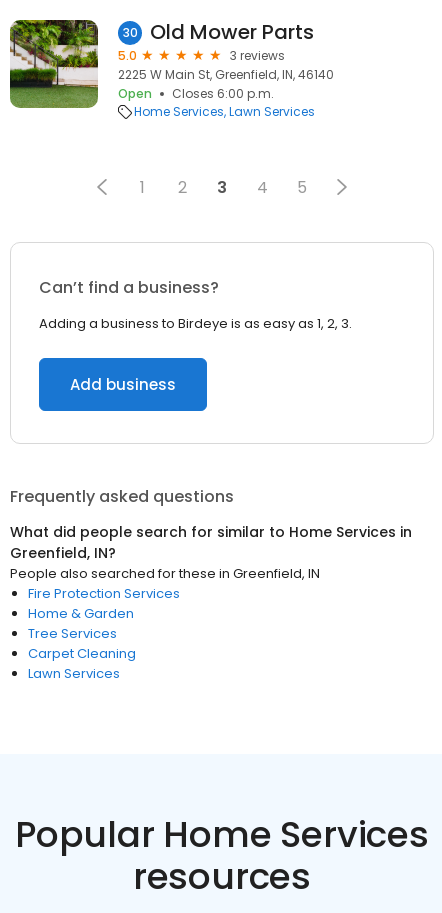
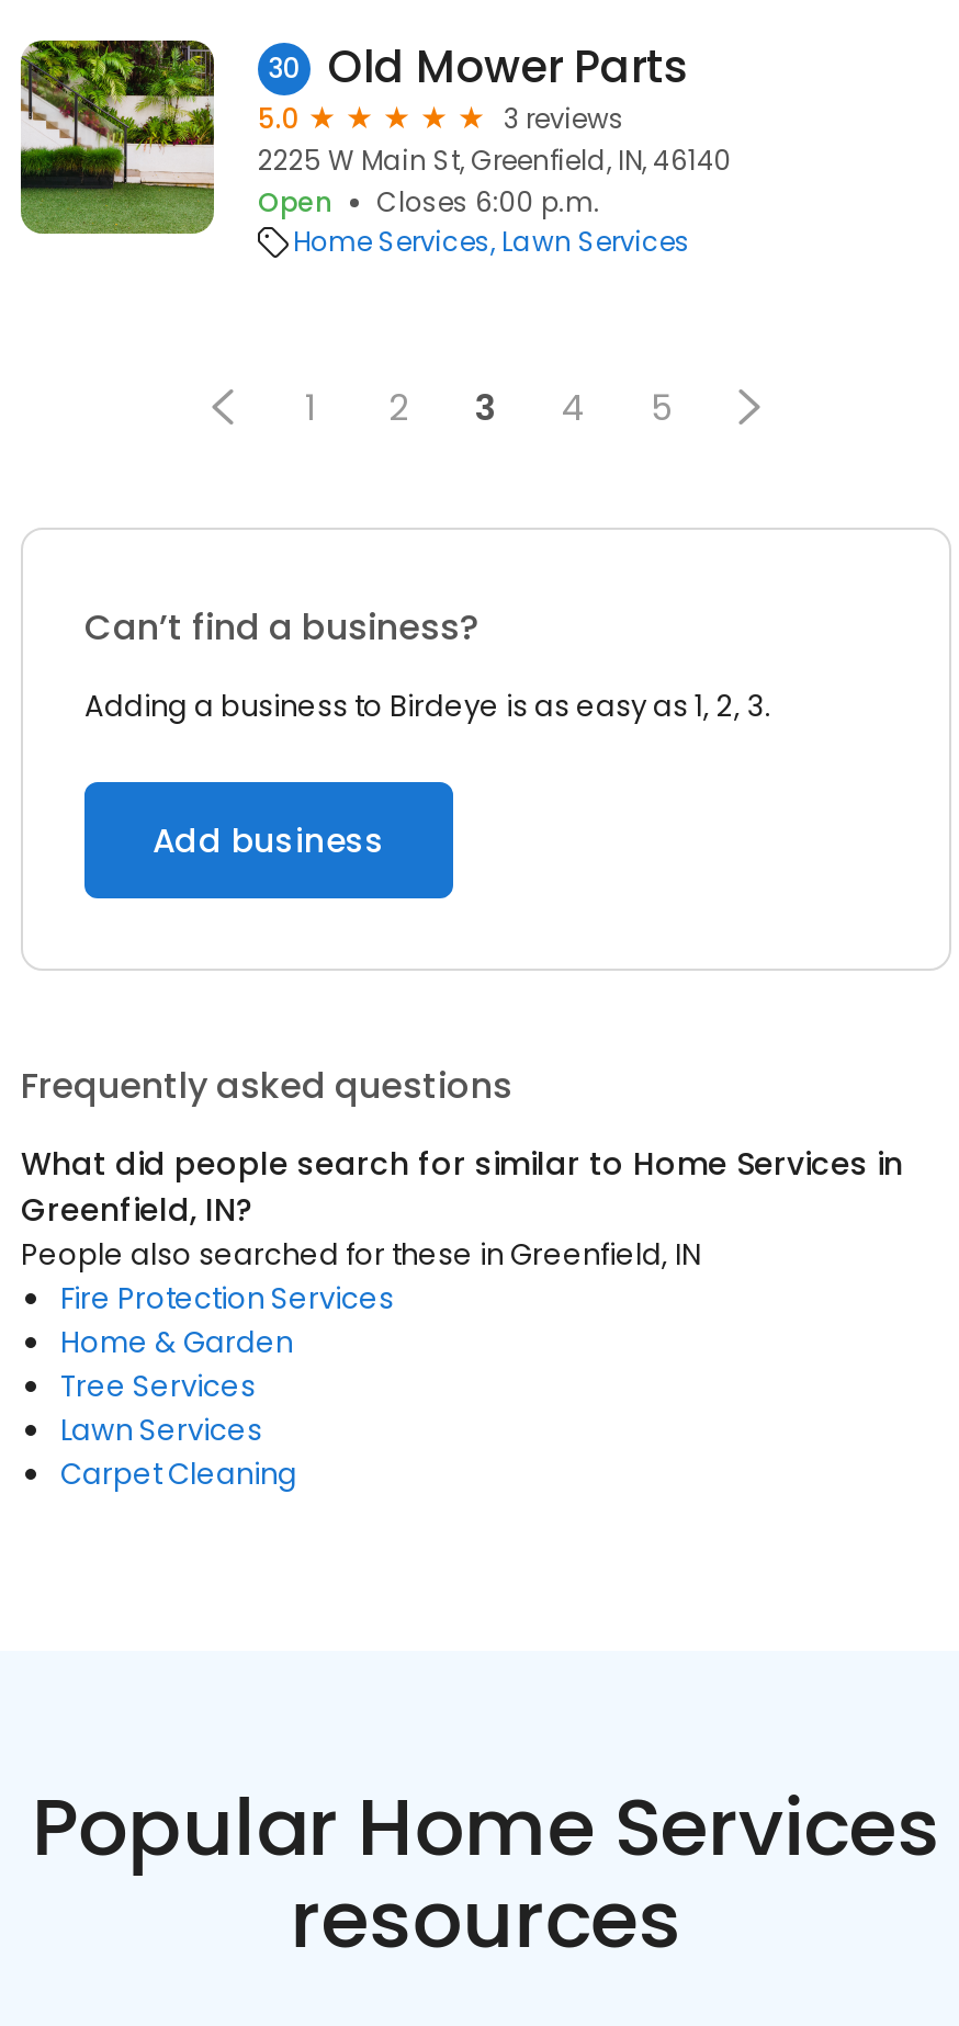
moved down: Carpet Cleaning

moved up: Lawn Services
